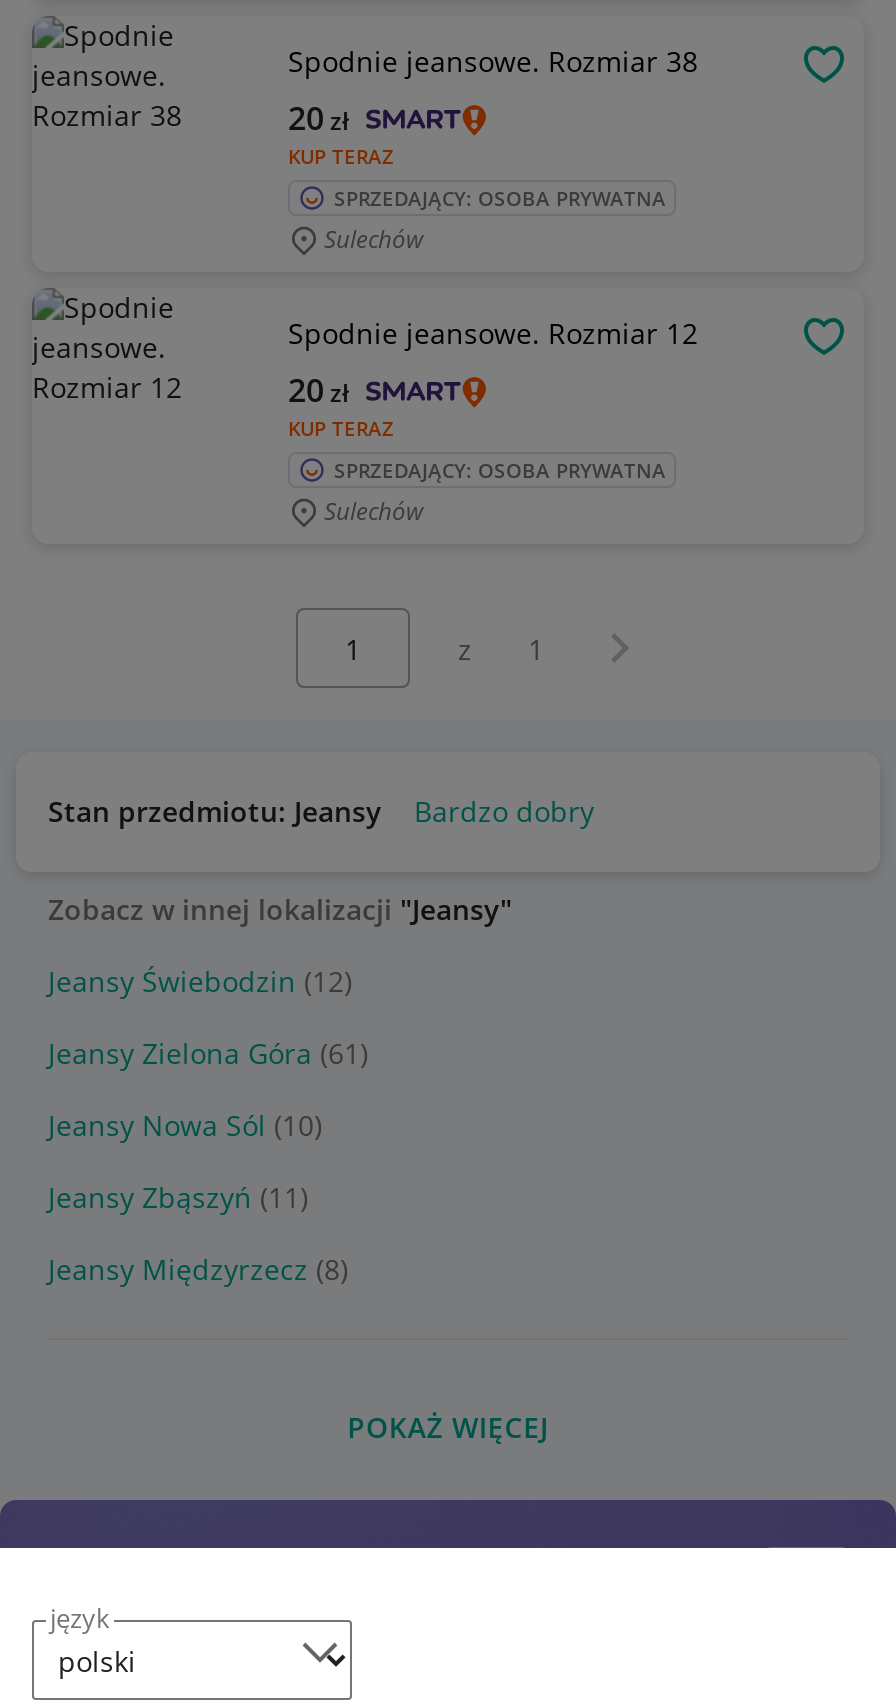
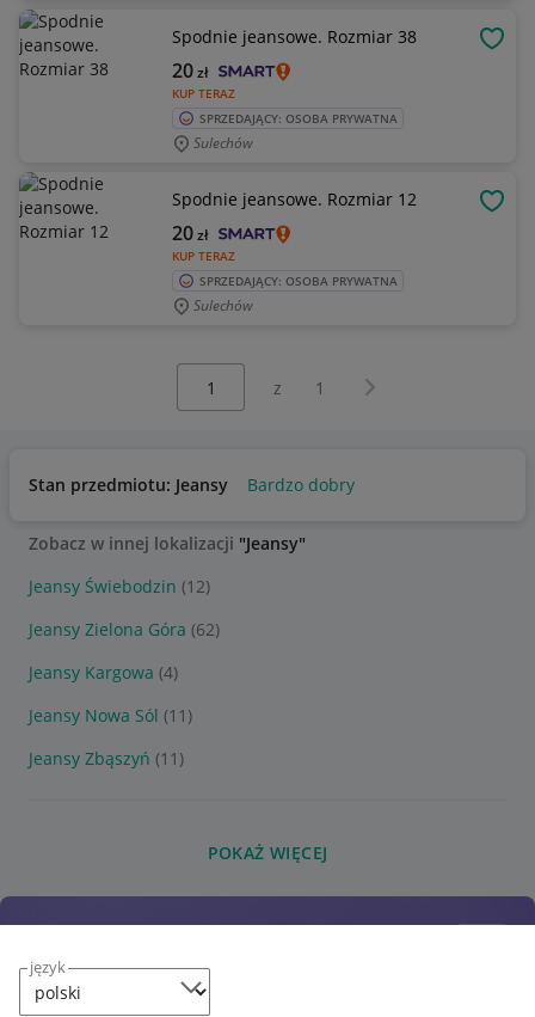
- Jeansy Zielona Góra (61)
- Jeansy Nowa Sól (10)
+ Jeansy Zielona Góra (62)
+ Jeansy Kargowa (4)
+ Jeansy Nowa Sól (11)

moved down: Jeansy Zbąszyń (11)

- Jeansy Międzyrzecz (8)
